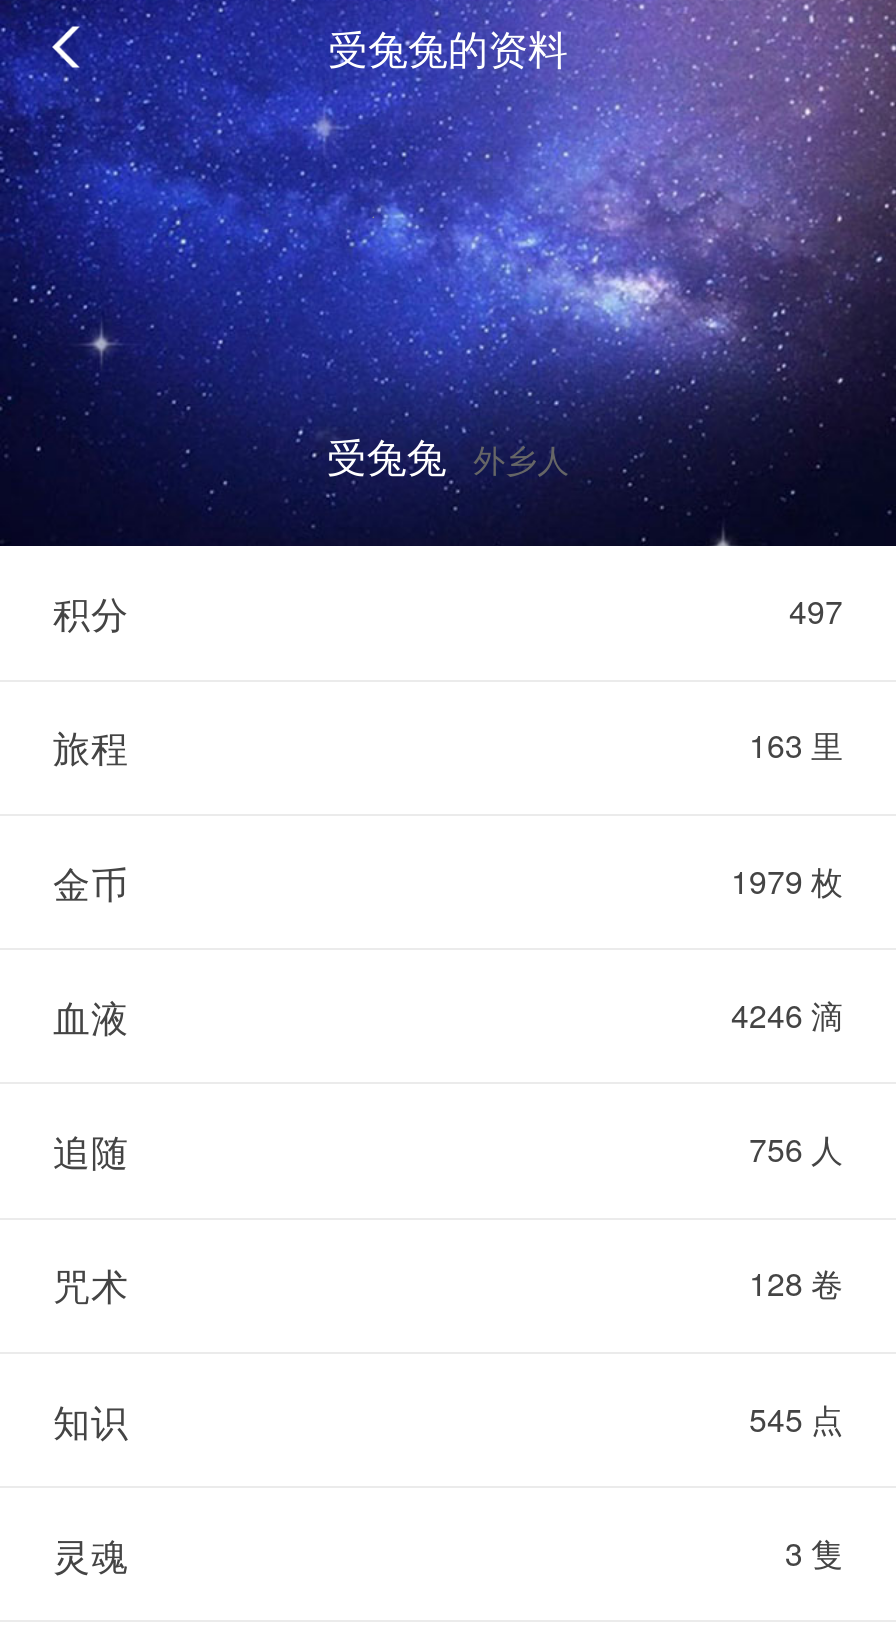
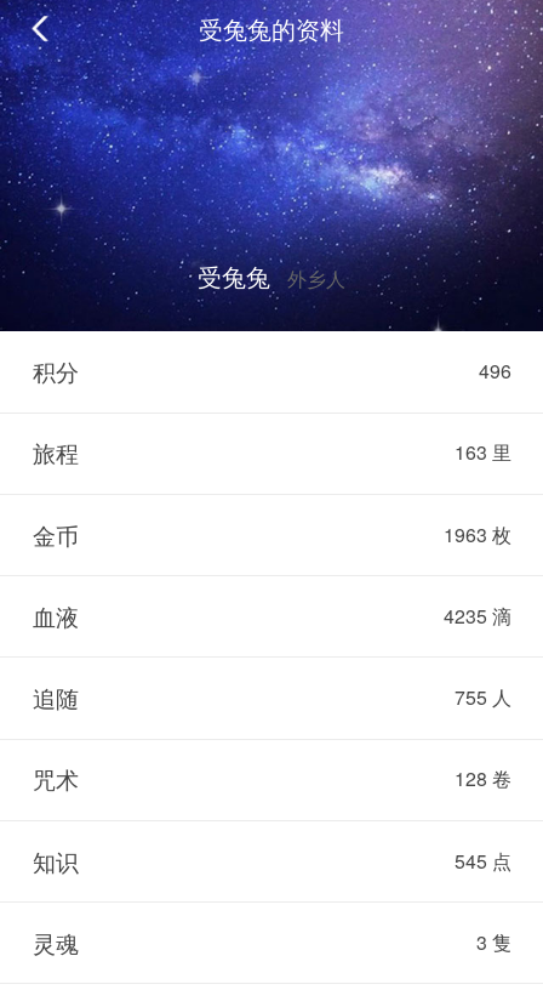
- 497
+ 496

- 1979 枚
+ 1963 枚

- 4246 滴
+ 4235 滴

- 756 人
+ 755 人
